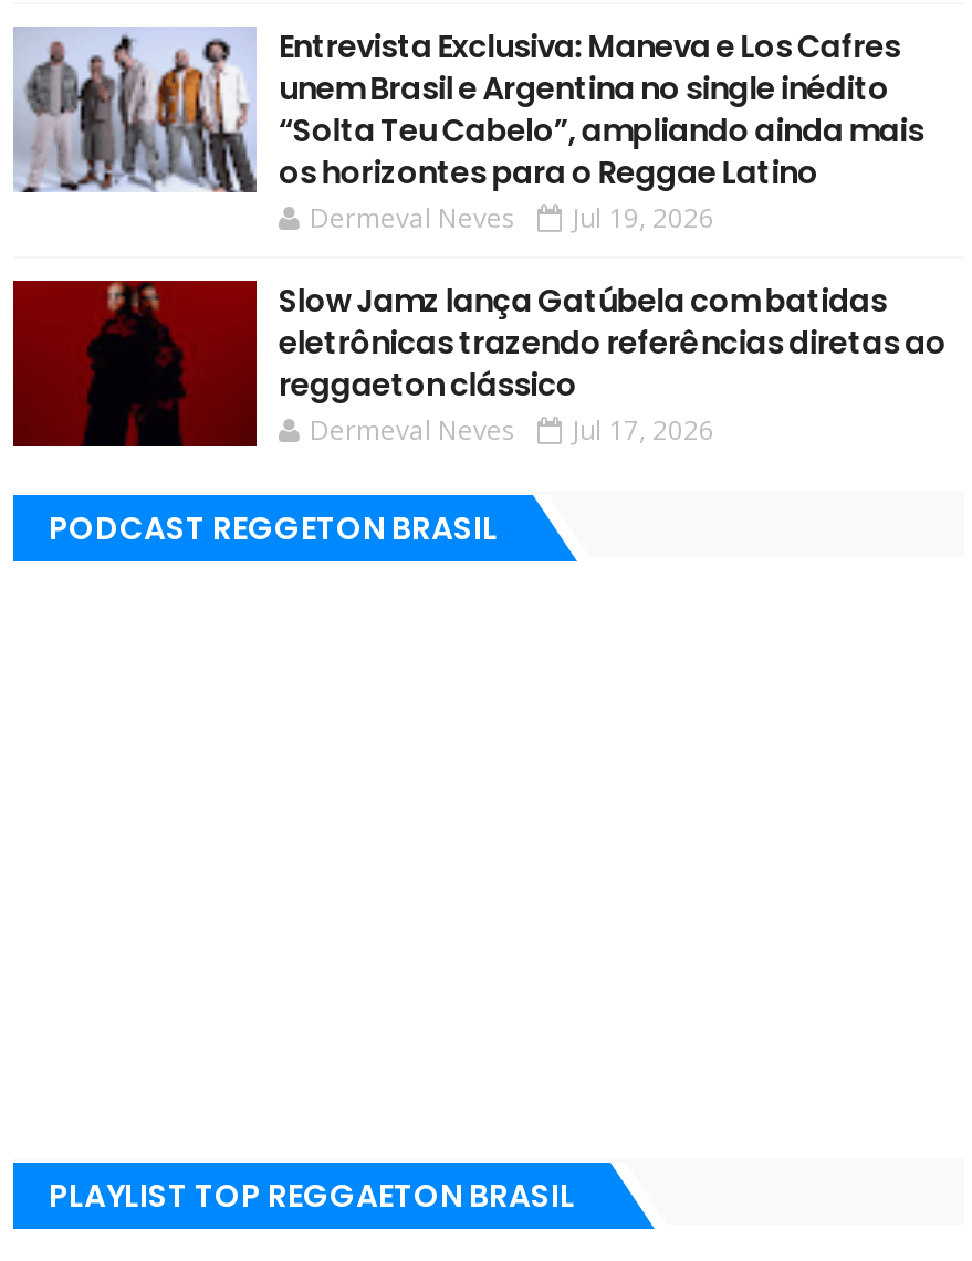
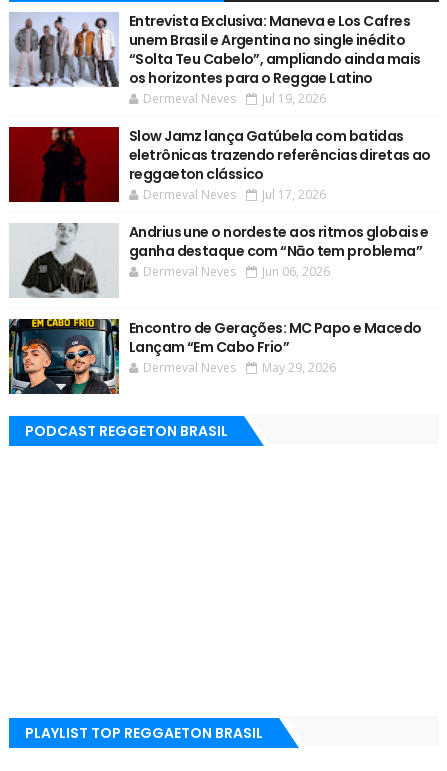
+ [image]

+ [image]
+ Andrius une o nordeste aos ritmos globais e
+ ganha destaque com “Nāo tem problema’’
+ Dermeval Neves
+ Jun 06, 2026
+ Encontro de Gerações: MC Papo e Macedo
+ Lançam “Em Cabo Frio”
+ Dermeval Neves
+ May 29, 2026
